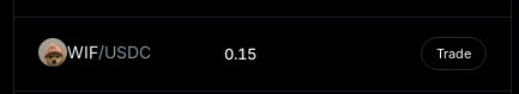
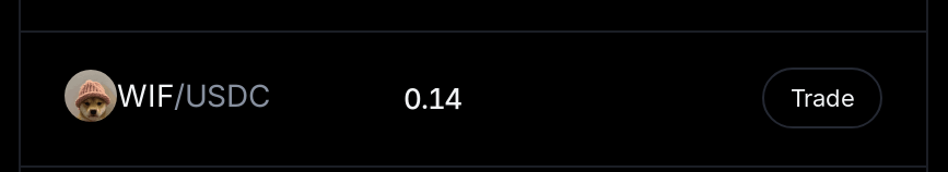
- 0.15
+ 0.14
